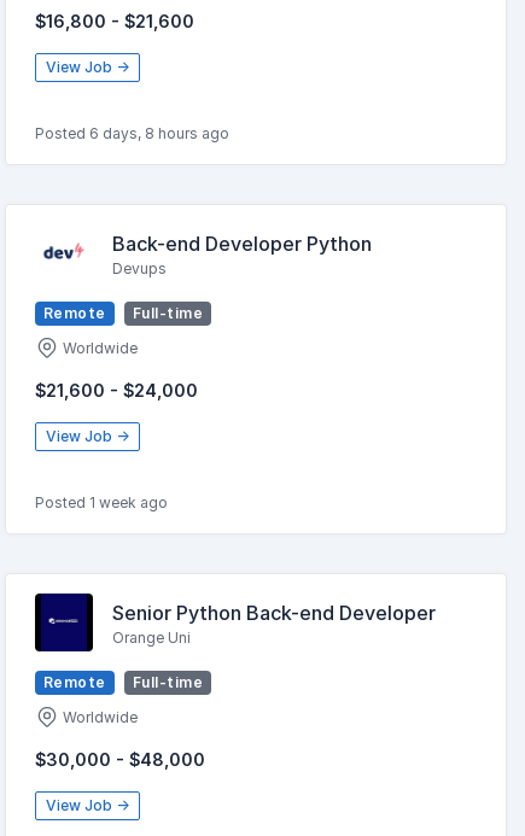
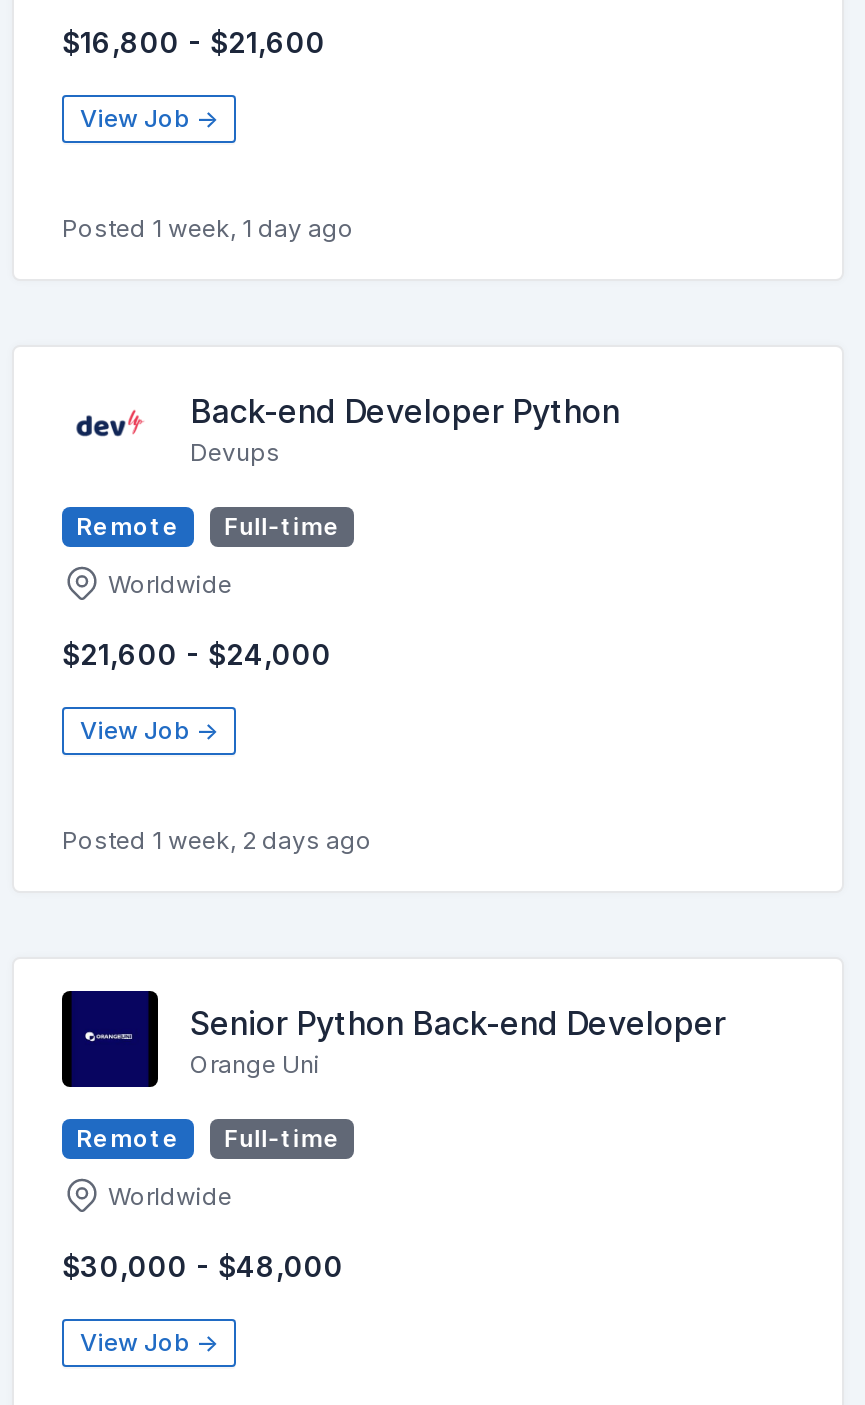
- Posted 6 days, 8 hours ago
+ Posted 1 week, 1 day ago

- Posted 1 week ago
+ Posted 1 week, 2 days ago
